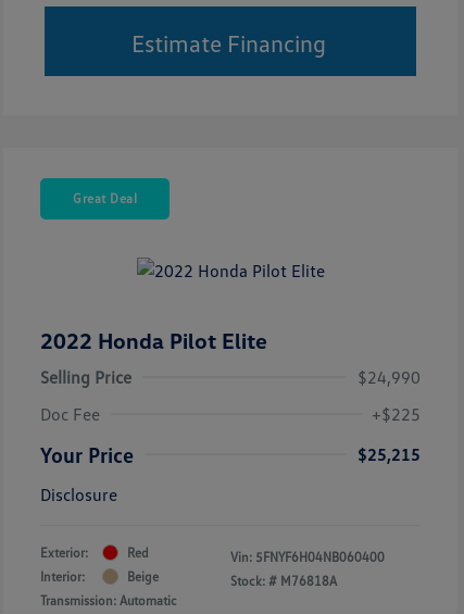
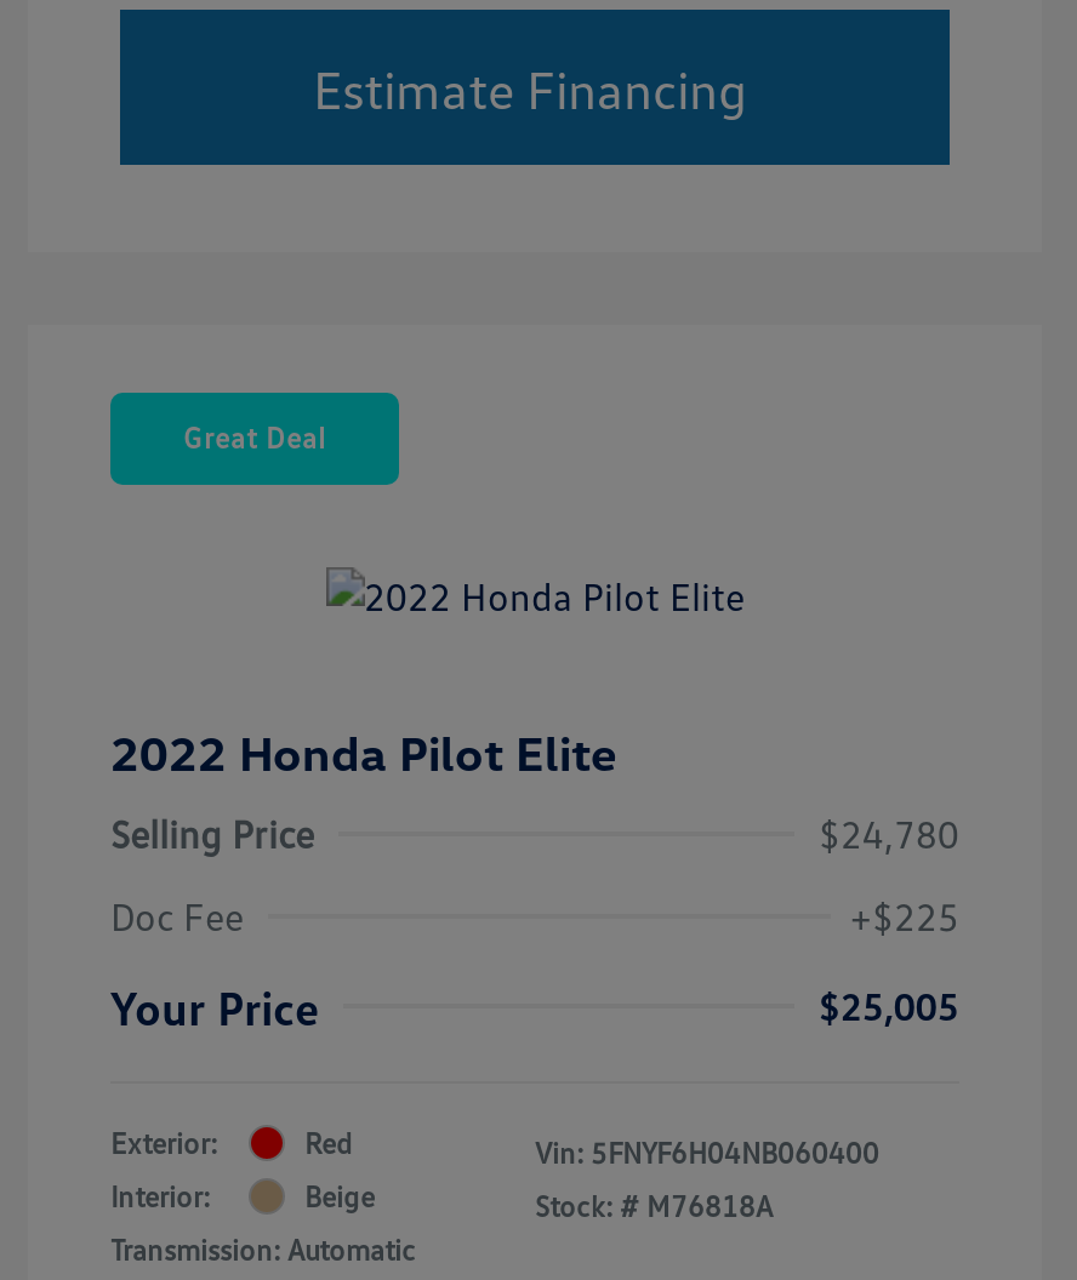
- $24,990
+ $24,780

- $25,215
- Disclosure
+ $25,005
